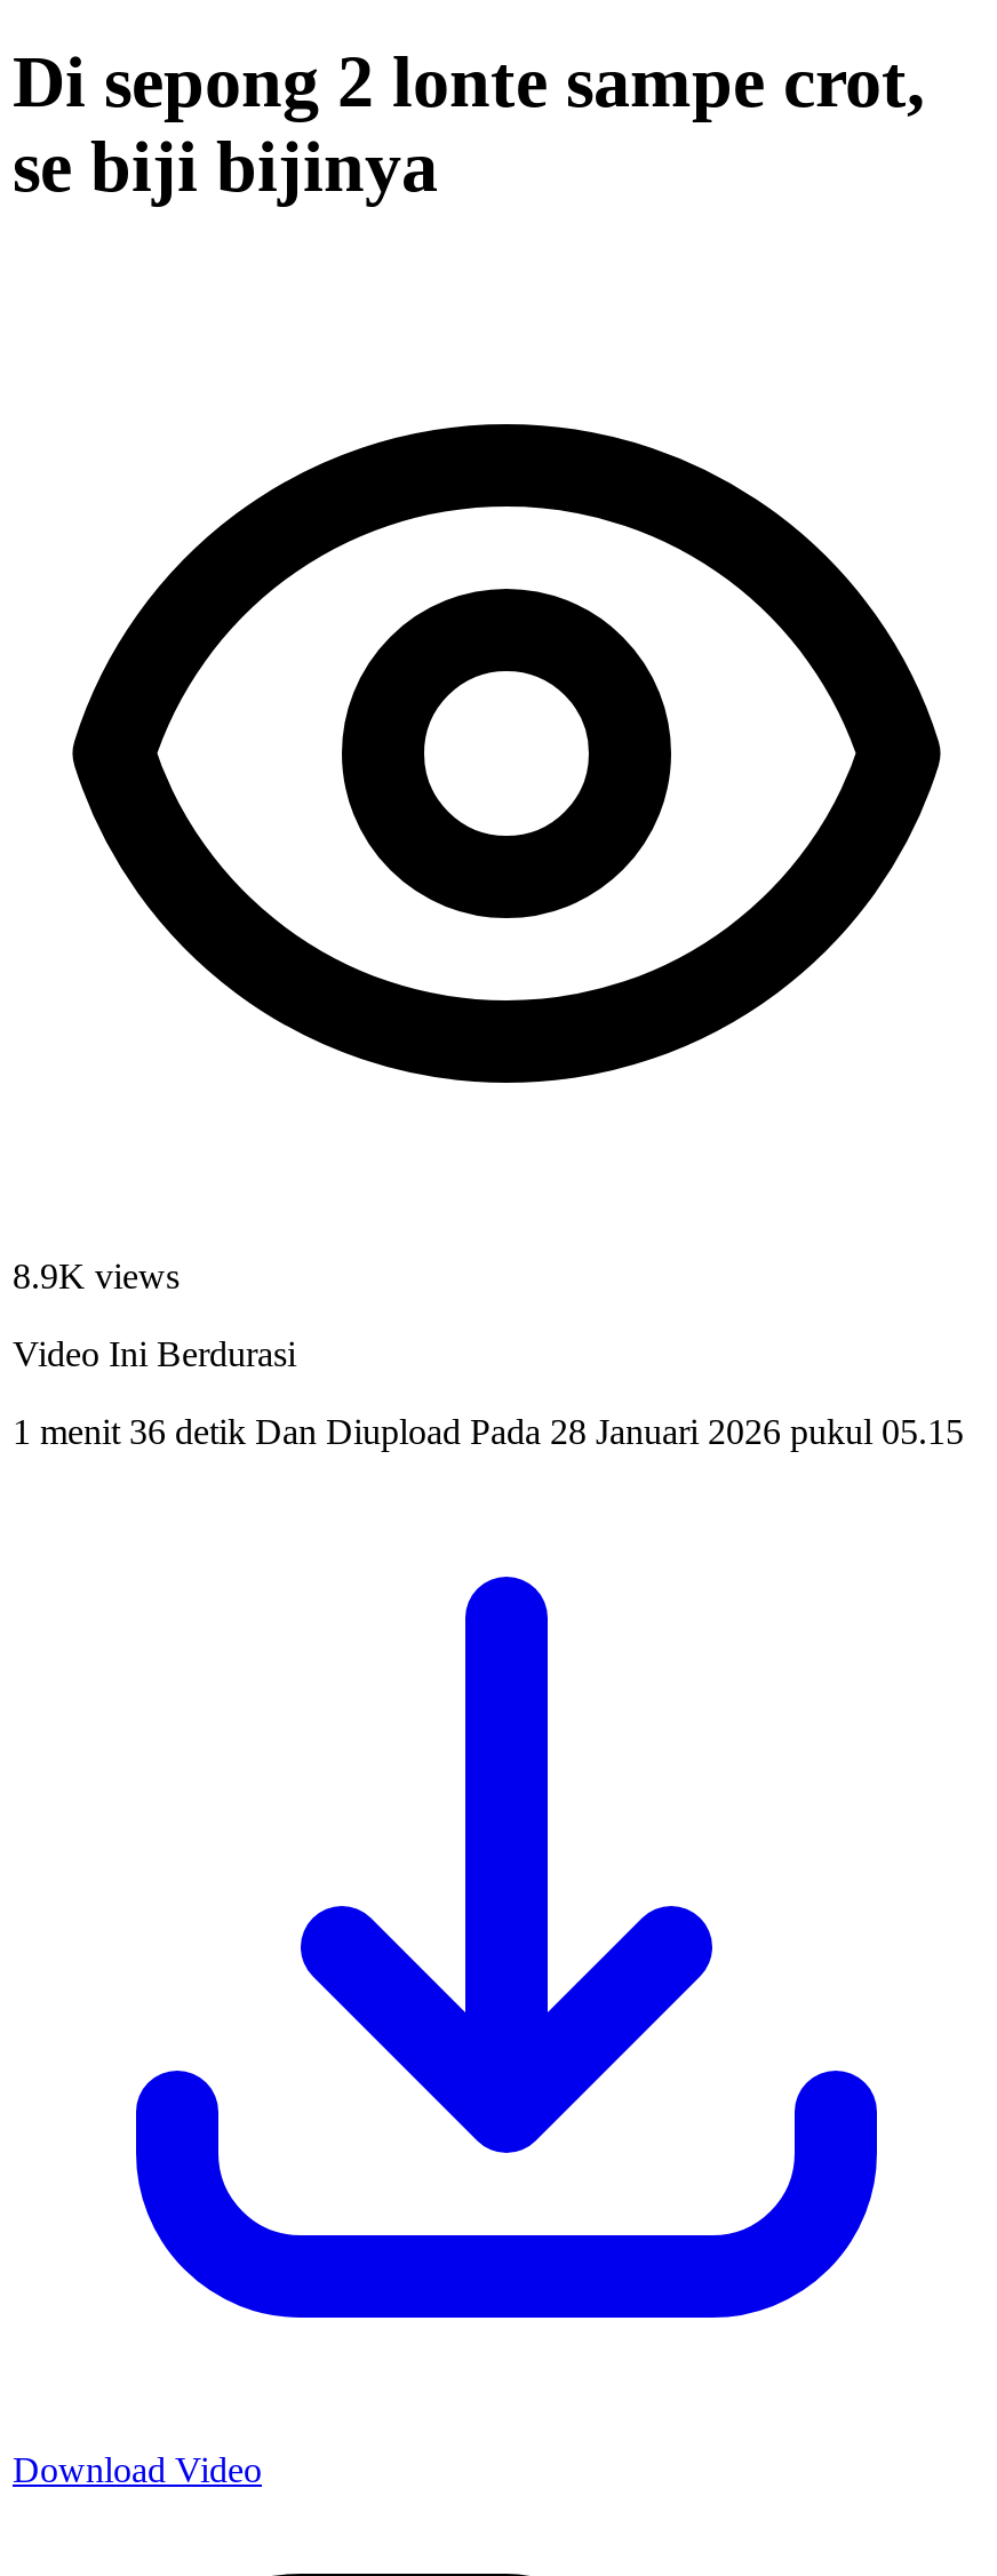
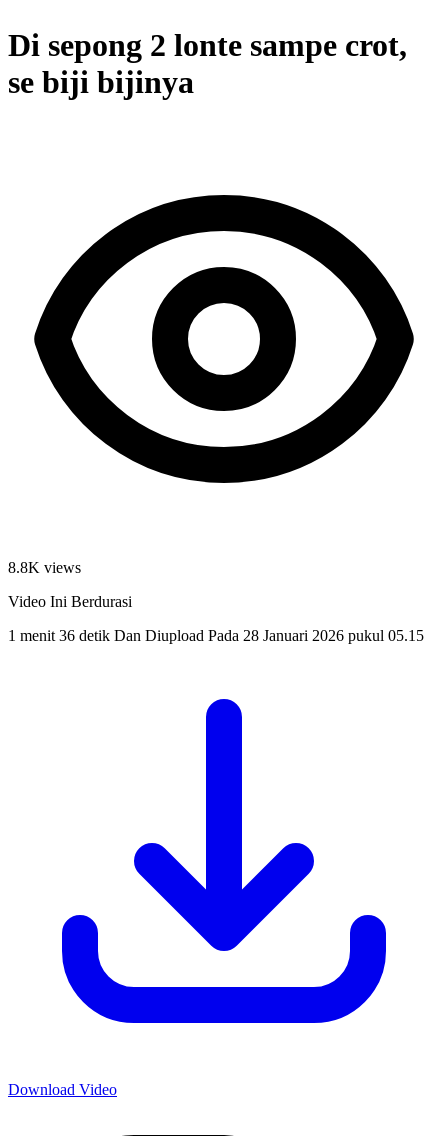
- 8.9K views
+ 8.8K views
